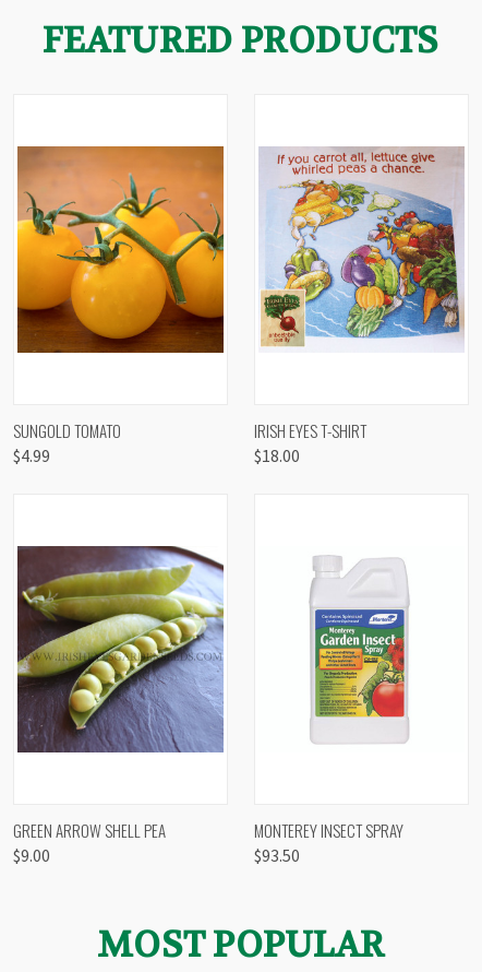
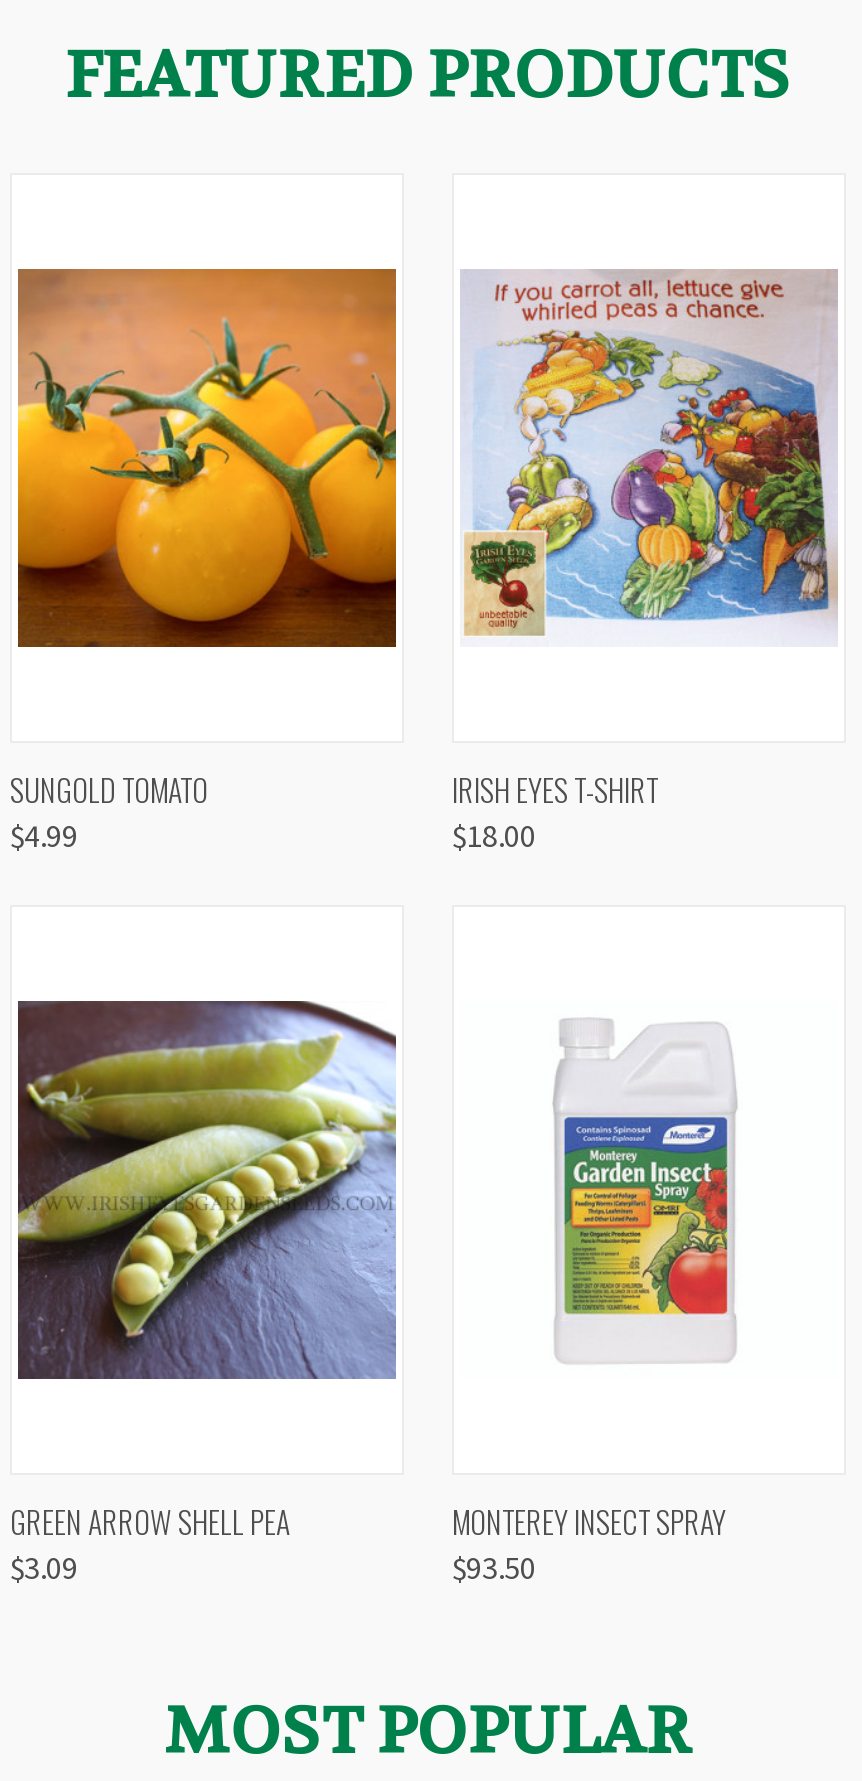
- $9.00
+ $3.09
